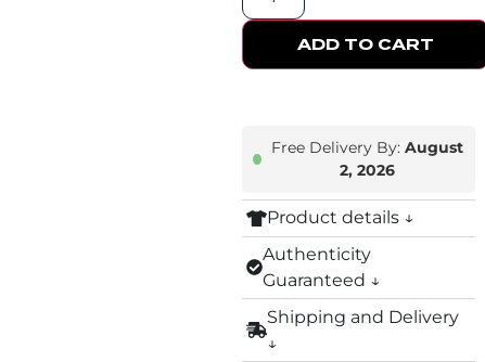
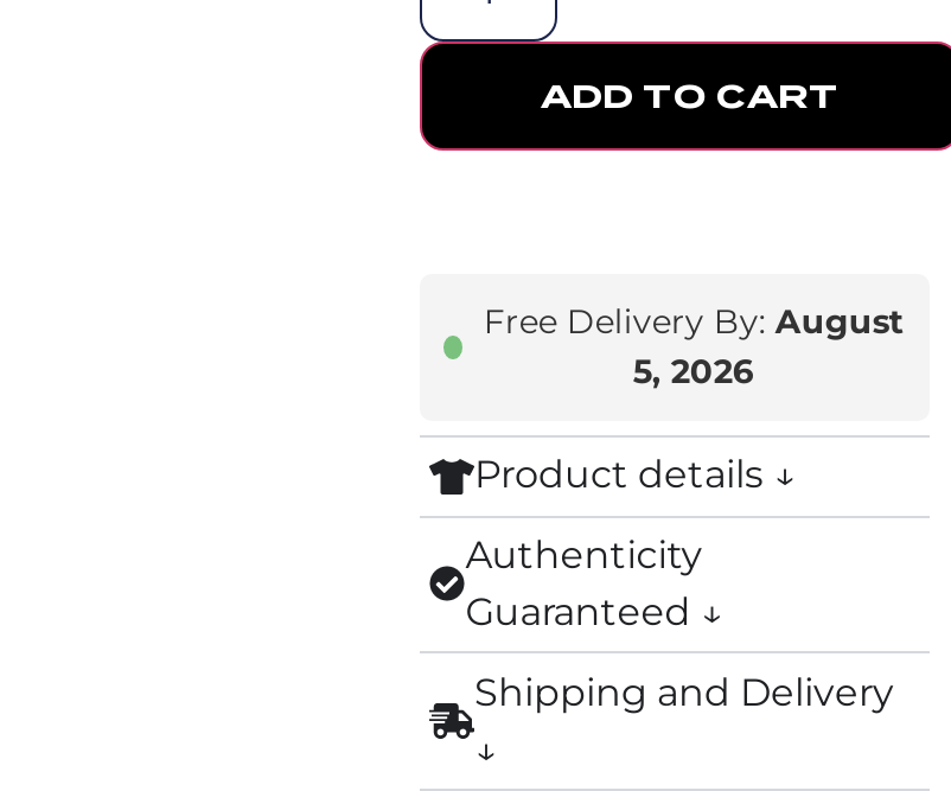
- 2, 2026
+ 5, 2026
